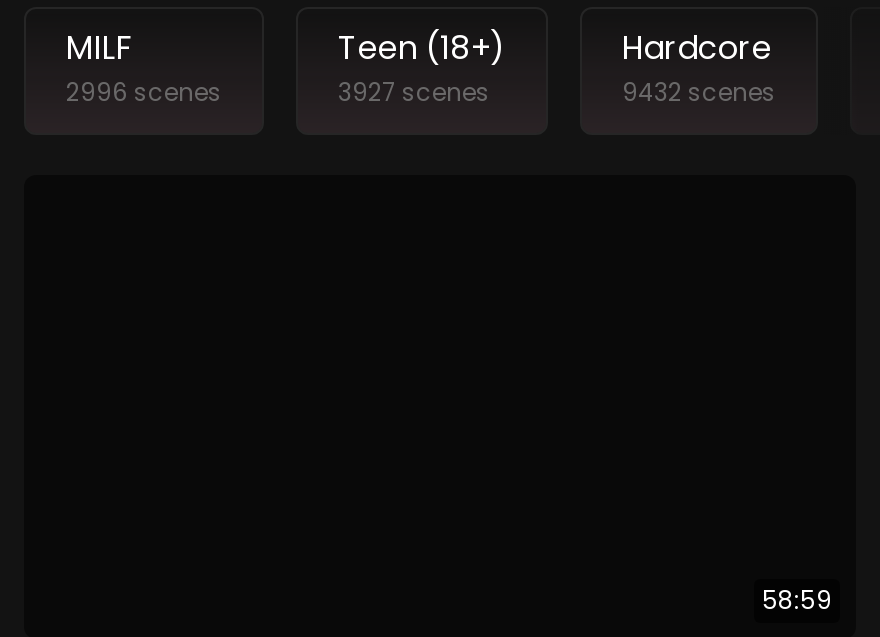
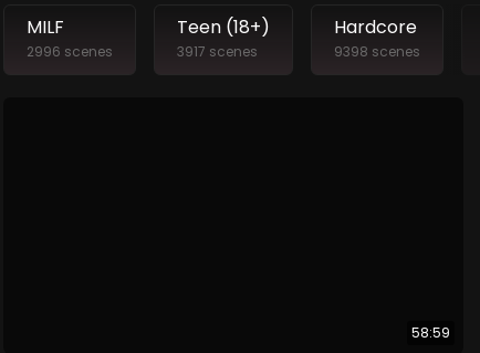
- 3927 scenes
+ 3917 scenes

- 9432 scenes
+ 9398 scenes
